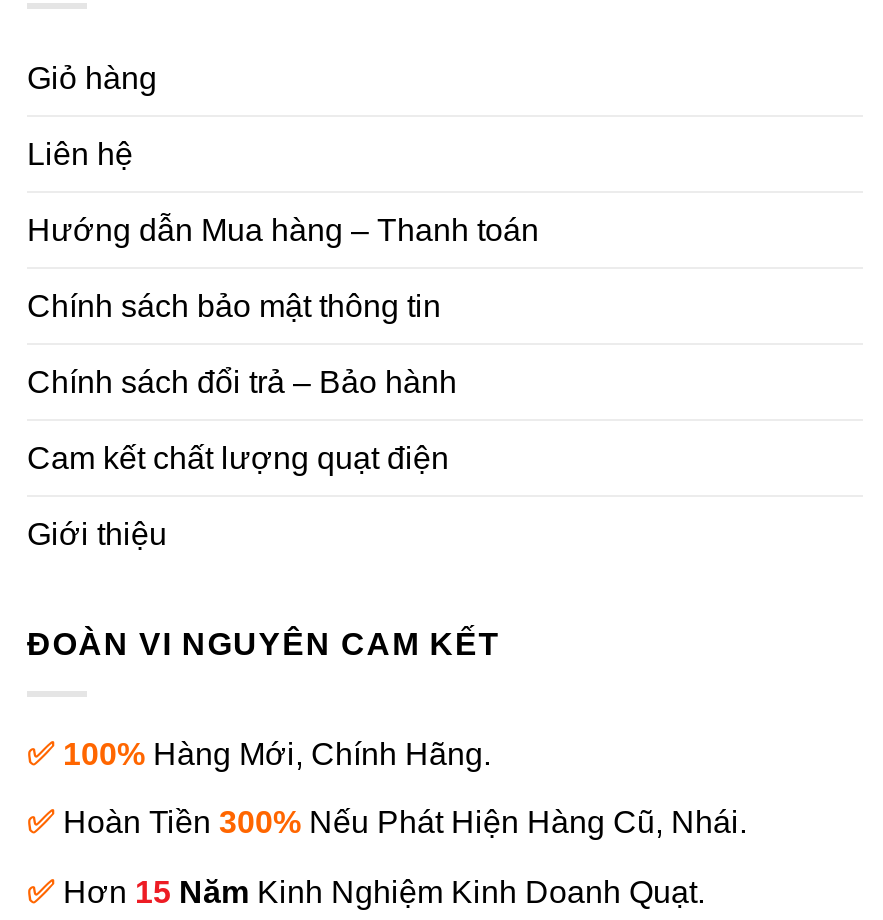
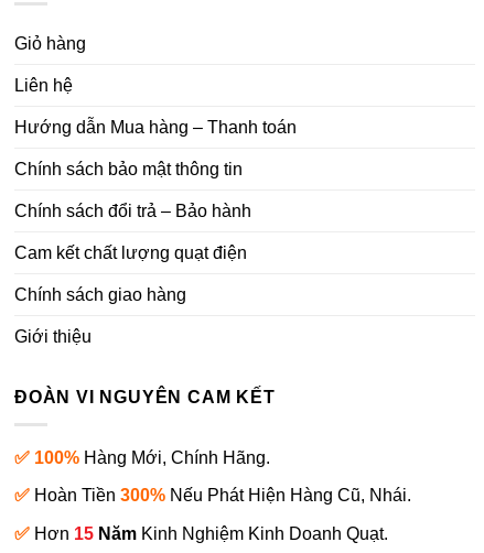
+ Chính sách giao hàng
